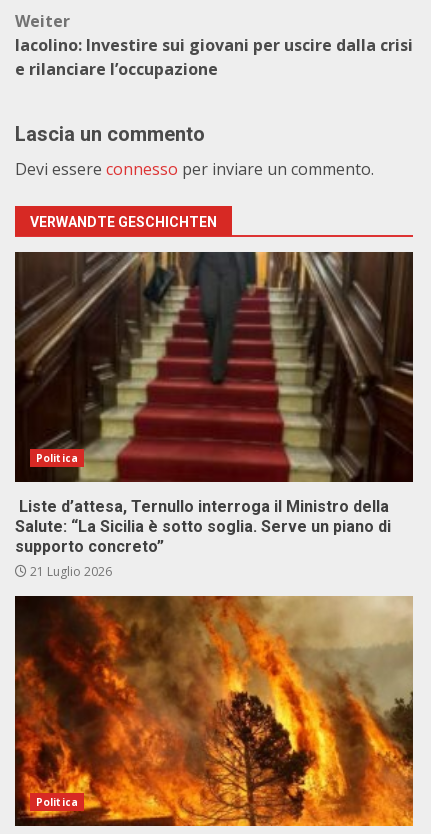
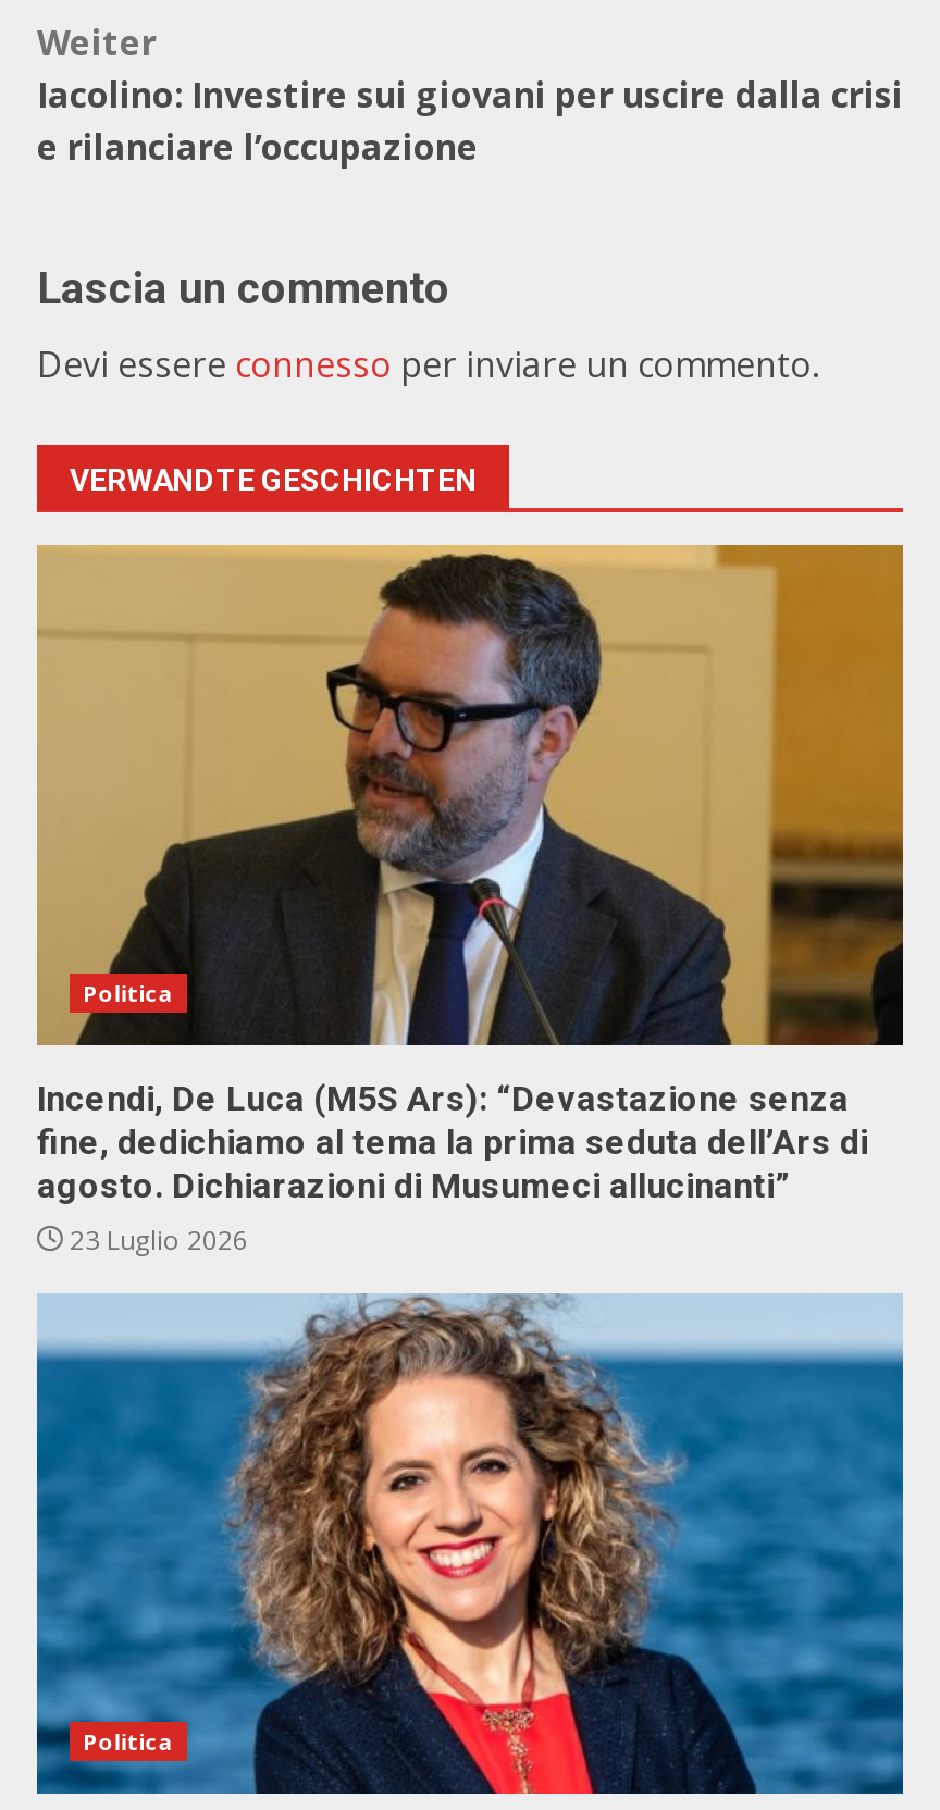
- [image]
- Liste d’attesa, Ternullo interroga il Ministro della
- Salute: “La Sicilia è sotto soglia. Serve un piano di
- supporto concreto”
- 21 Luglio 2026
+ [image]
+ Incendi, De Luca (M5S Ars): “Devastazione senza
+ fine, dedichiamo al tema la prima seduta dell’Ars di
+ agosto. Dichiarazioni di Musumeci allucinanti”
+ 23 Luglio 2026

- [image]
+ [image]
